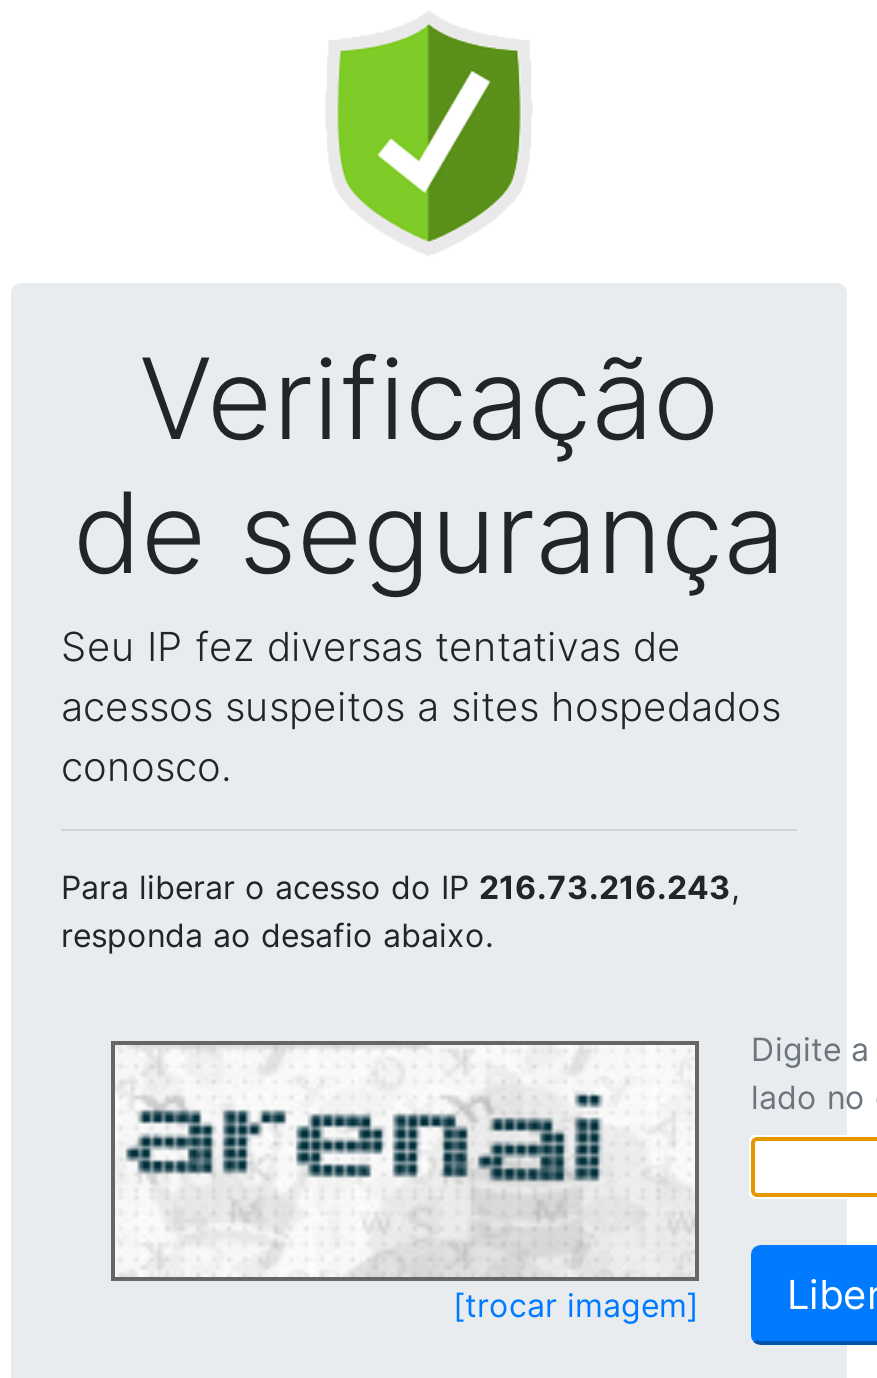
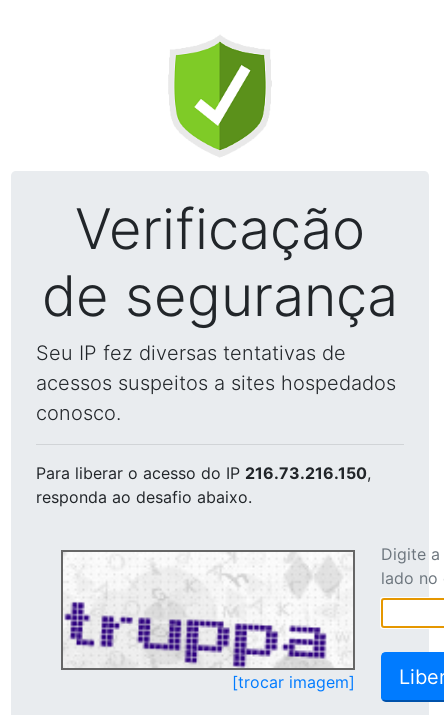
- Para liberar o acesso do IP 216.73.216.243,
+ Para liberar o acesso do IP 216.73.216.150,

- [image]
+ [image]
